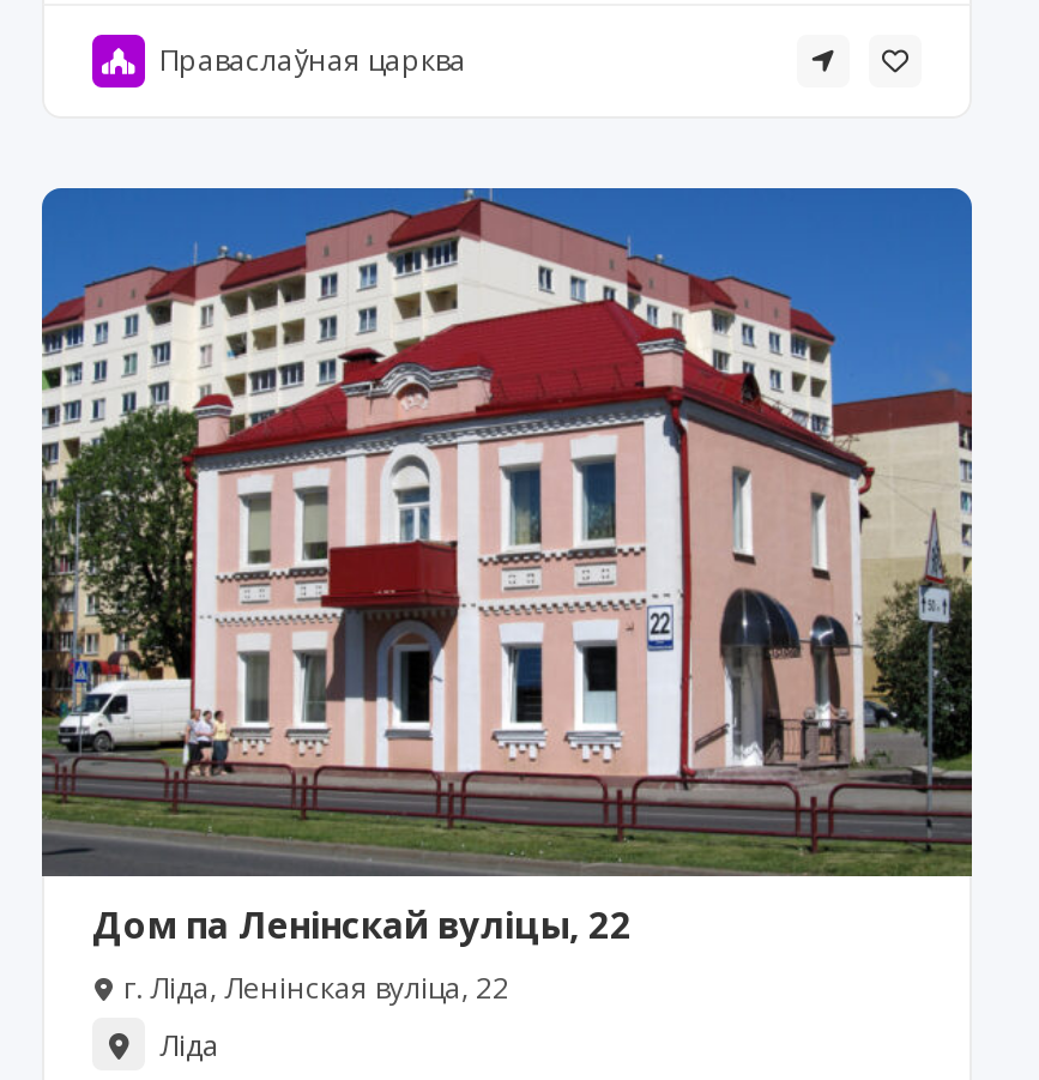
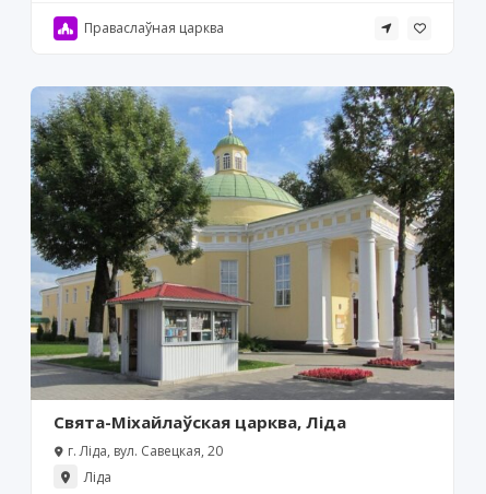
- [image]
- Дом па Ленінскай вуліцы, 22
- г. Ліда, Ленінская вуліца, 22
+ [image]
+ Свята-Міхайлаўская царква, Ліда
+ г. Ліда, вул. Савецкая, 20
